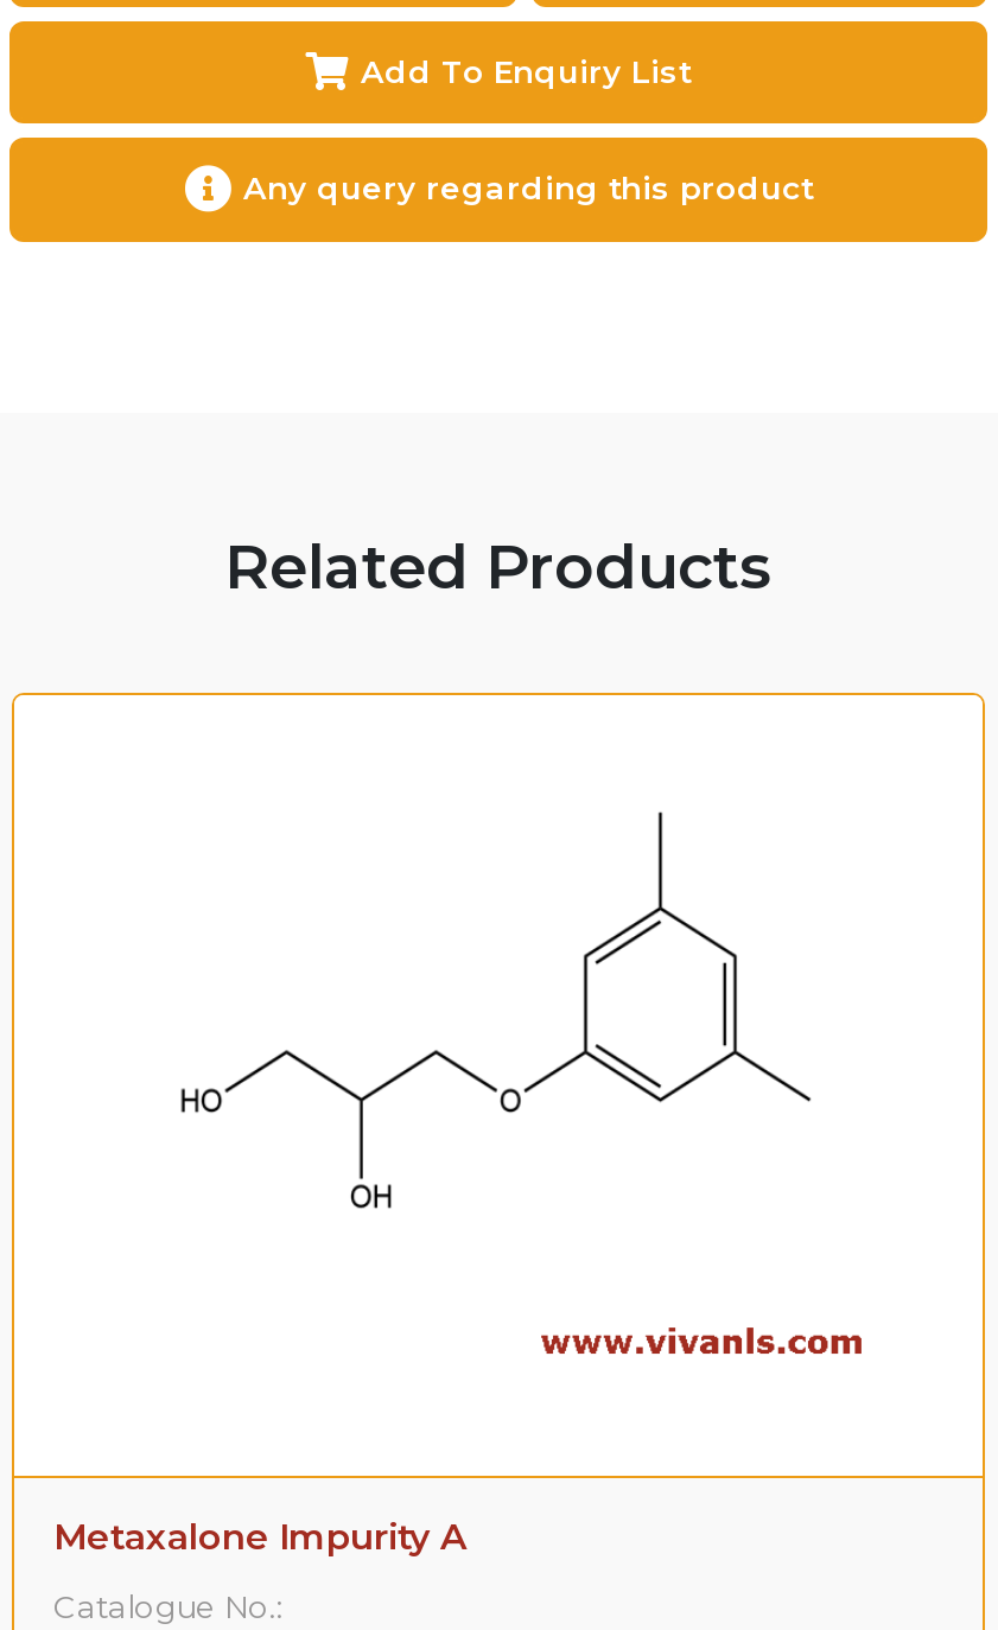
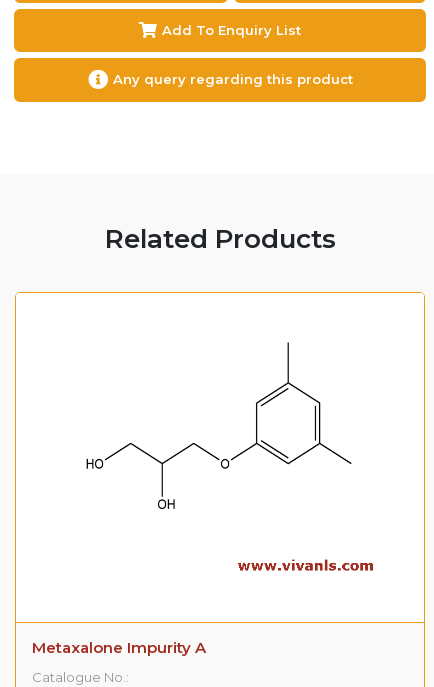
- Metaxalone Impurity B
+ Metaxalone Impurity A
